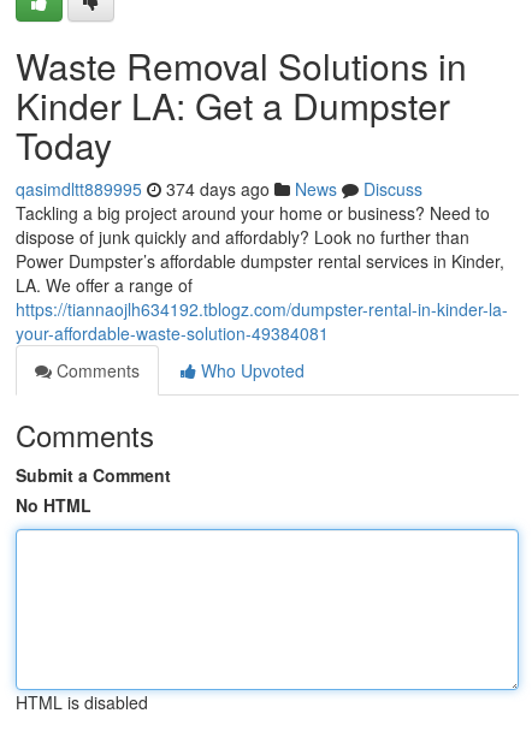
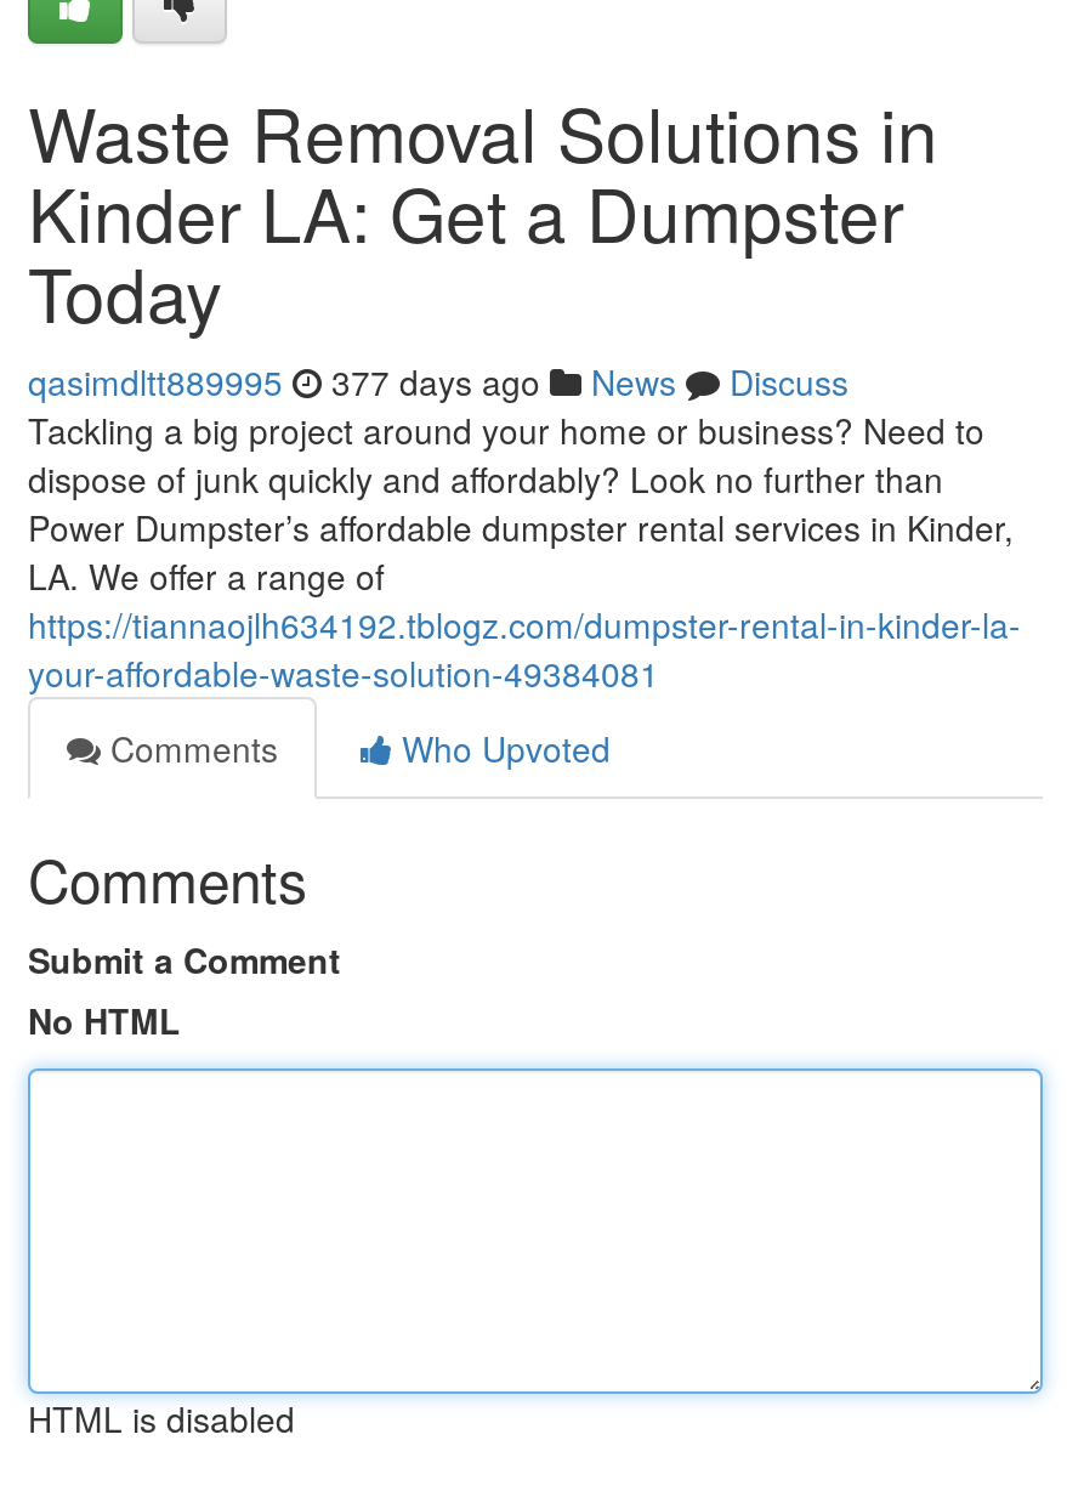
- qasimdltt889995 374 days ago News Discuss
+ qasimdltt889995 377 days ago News Discuss
